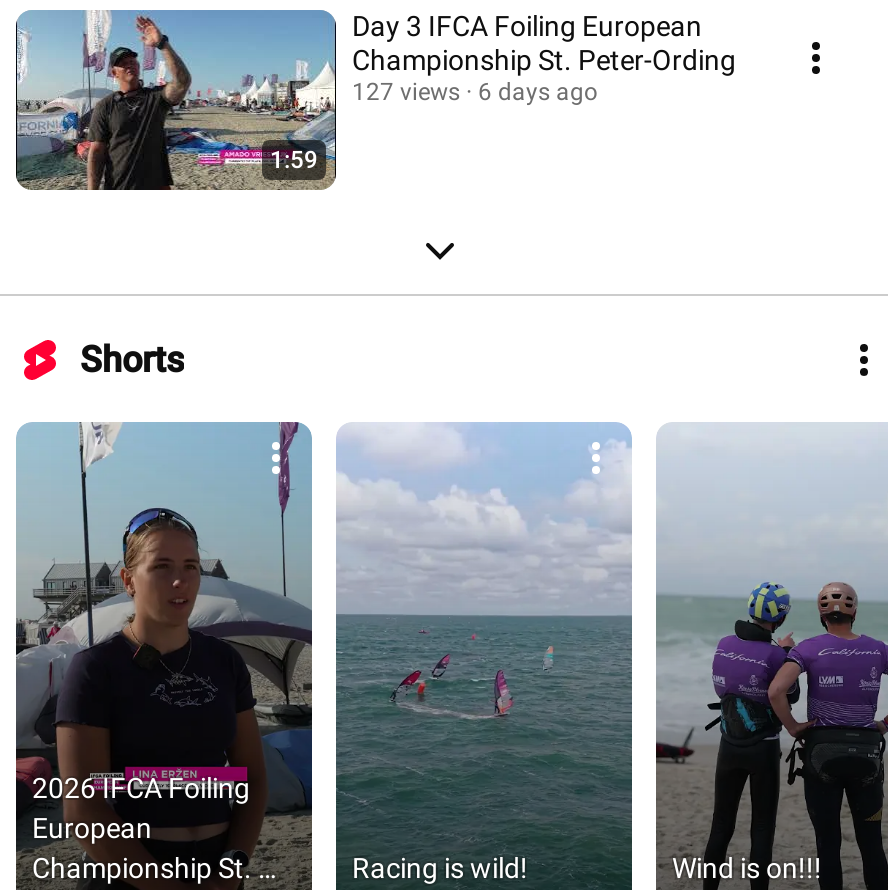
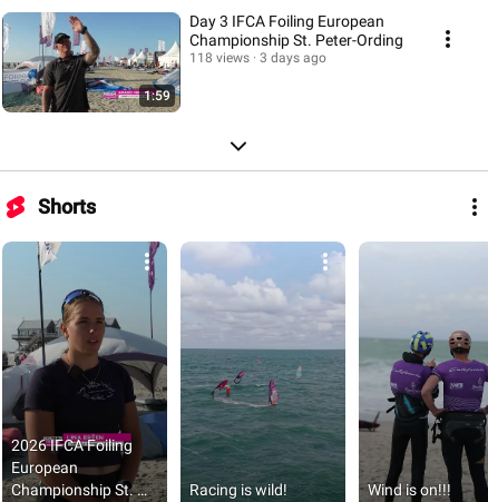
- 127 views
+ 118 views

- 6 days ago
+ 3 days ago
